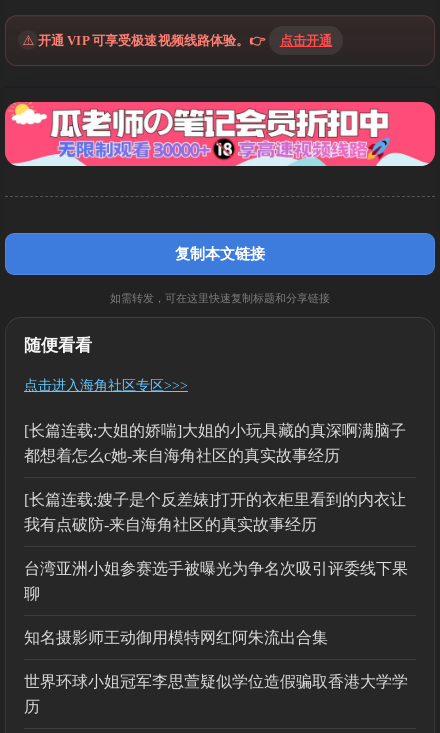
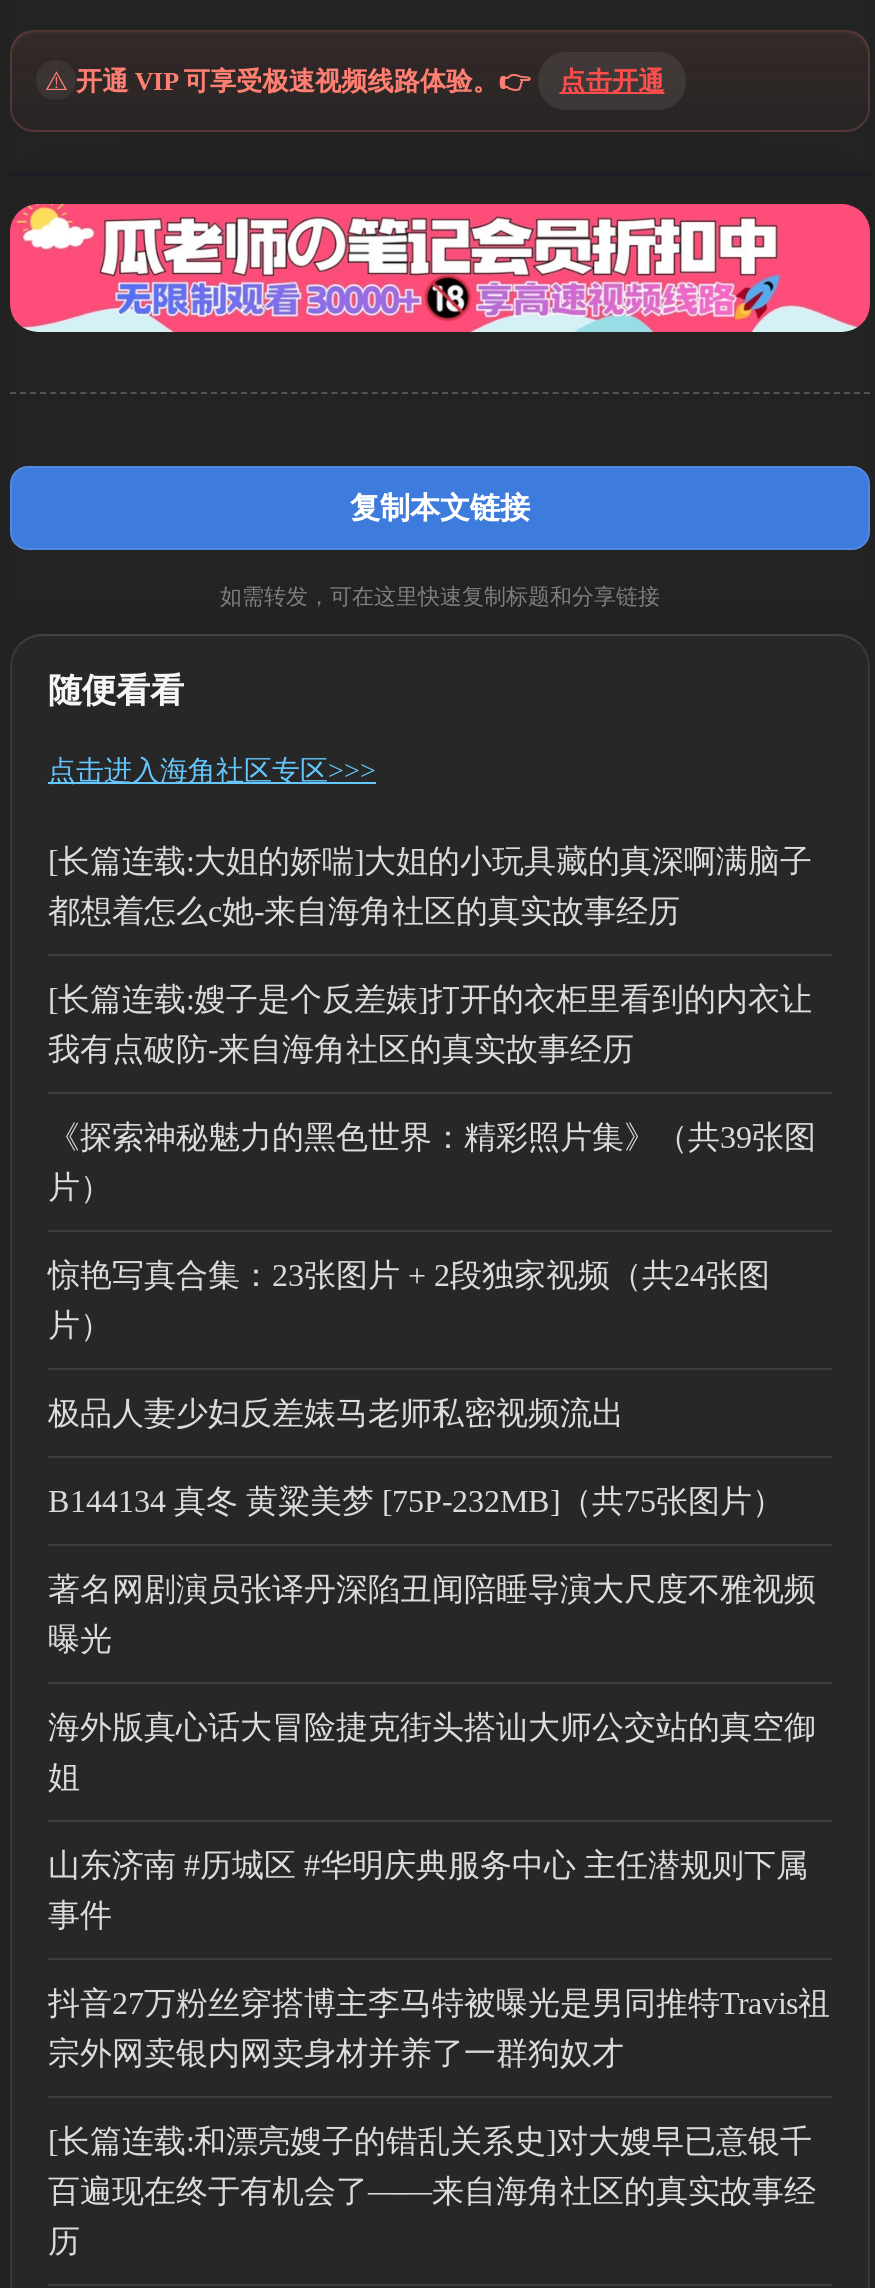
- 台湾亚洲小姐参赛选手被曝光为争名次吸引评委线下果
- 聊
- 知名摄影师王动御用模特网红阿朱流出合集
- 世界环球小姐冠军李思萱疑似学位造假骗取香港大学学
+ 《探索神秘魅力的黑色世界：精彩照片集》（共39张图
+ 片）
+ 惊艳写真合集：23张图片 + 2段独家视频（共24张图
+ 片）
+ 极品人妻少妇反差婊马老师私密视频流出
+ B144134 真冬 黄粱美梦 [75P-232MB]（共75张图片）
+ 著名网剧演员张译丹深陷丑闻陪睡导演大尺度不雅视频
+ 曝光
+ 海外版真心话大冒险捷克街头搭讪大师公交站的真空御
+ 姐
+ 山东济南 #历城区 #华明庆典服务中心 主任潜规则下属
+ 事件
+ 抖音27万粉丝穿搭博主李马特被曝光是男同推特Travis祖
+ 宗外网卖银内网卖身材并养了一群狗奴才
+ [长篇连载:和漂亮嫂子的错乱关系史]对大嫂早已意银千
+ 百遍现在终于有机会了——来自海角社区的真实故事经
